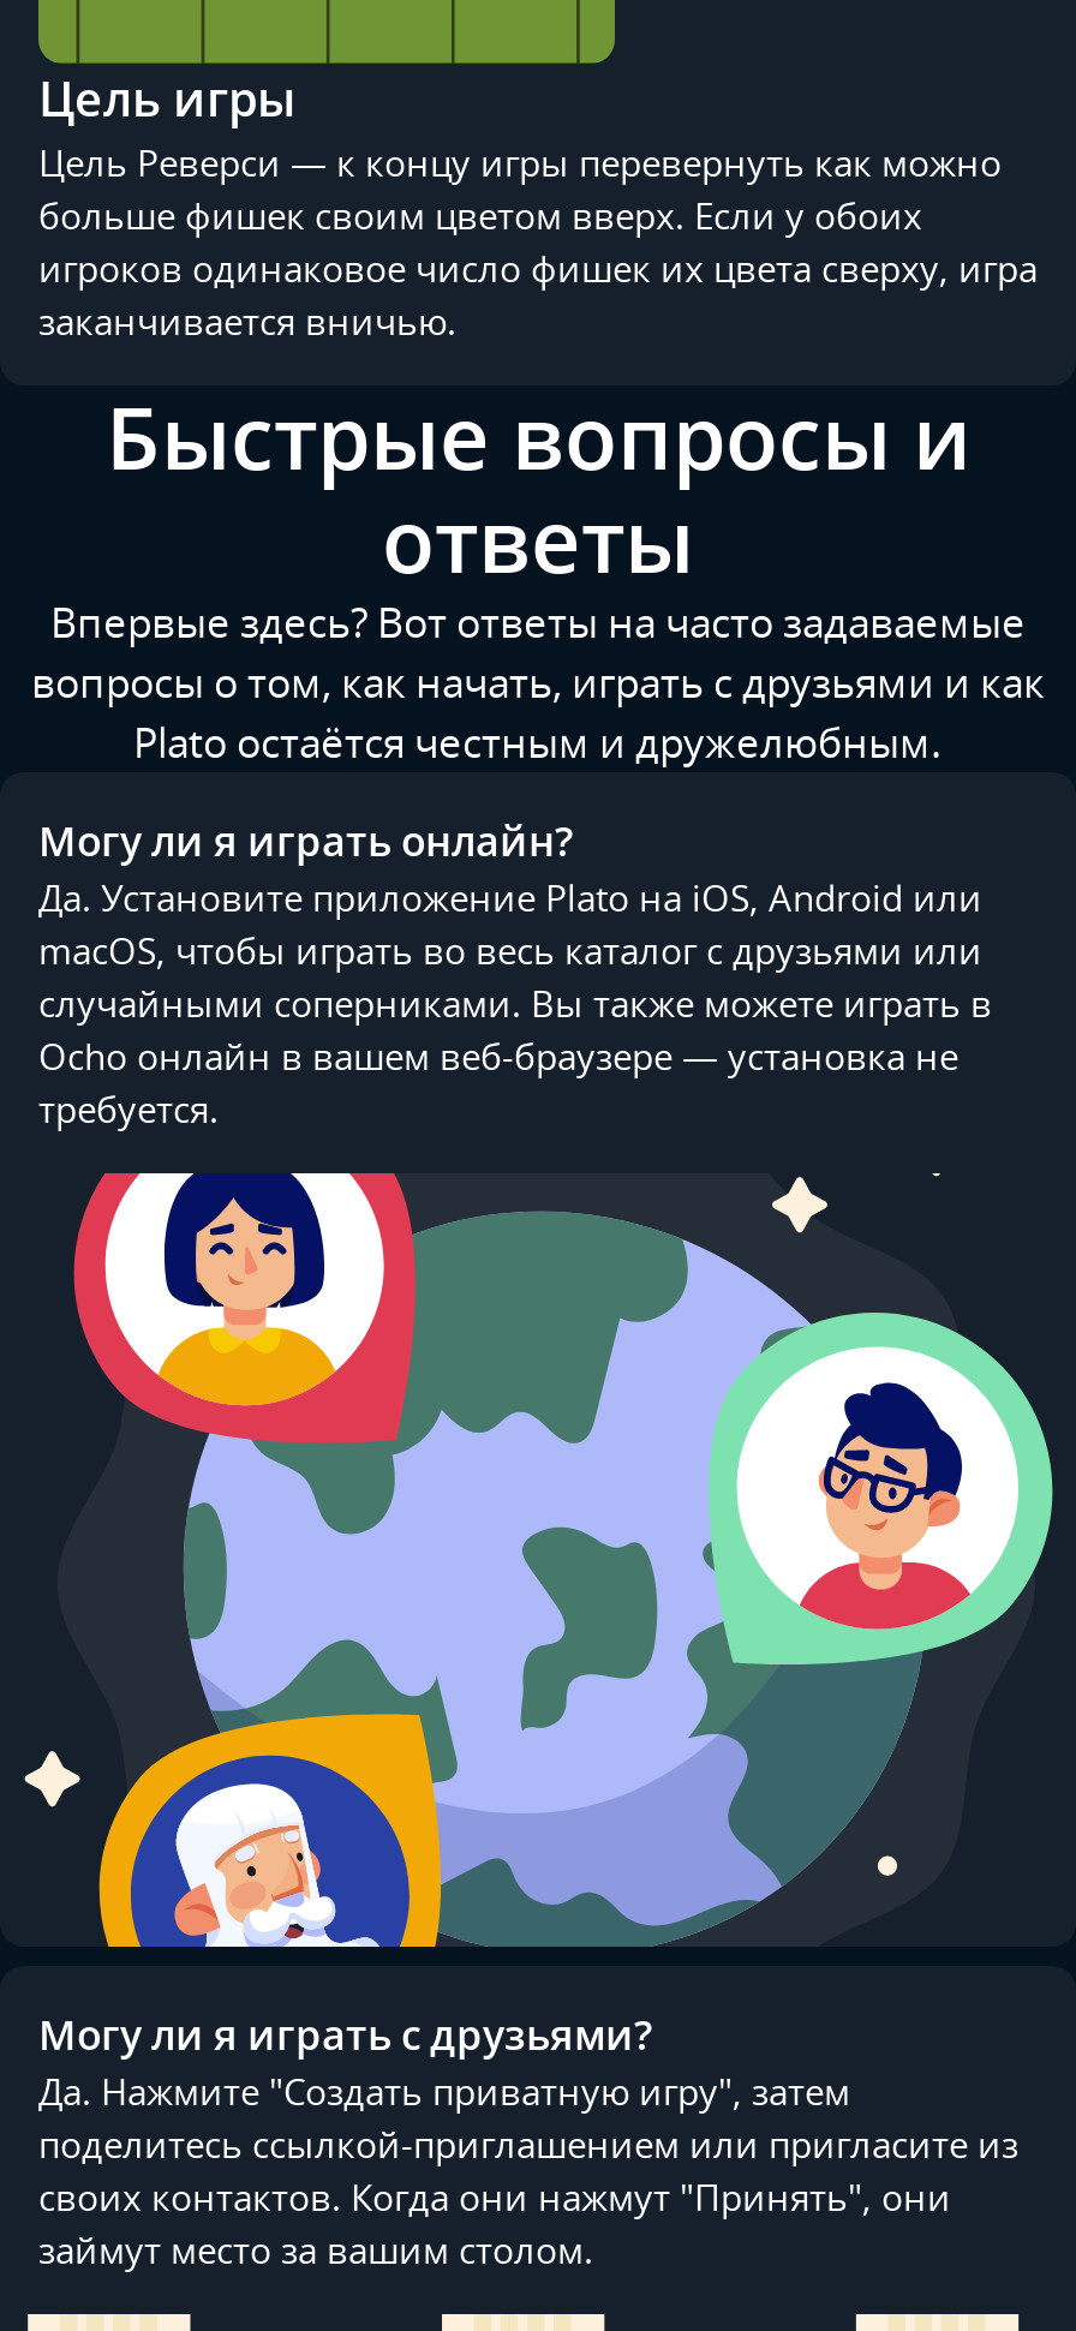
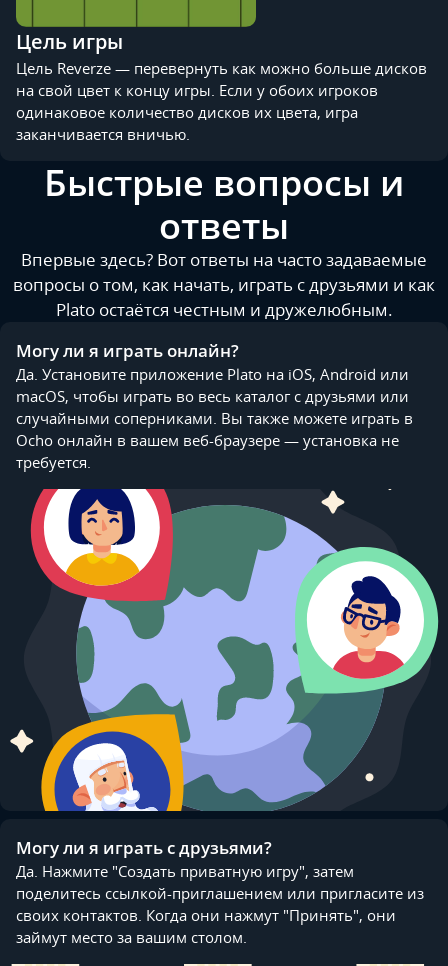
- Цель Реверси — к концу игры перевернуть как можно
- больше фишек своим цветом вверх. Если у обоих
- игроков одинаковое число фишек их цвета сверху, игра
+ Цель Reverze — перевернуть как можно больше дисков
+ на свой цвет к концу игры. Если у обоих игроков
+ одинаковое количество дисков их цвета, игра
